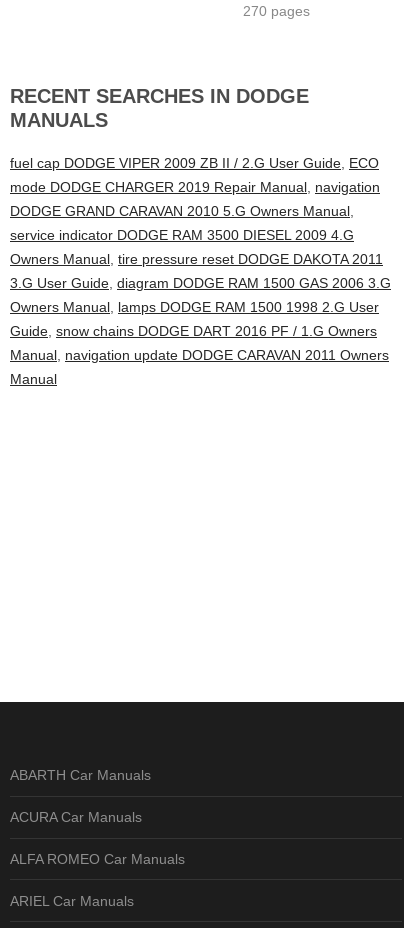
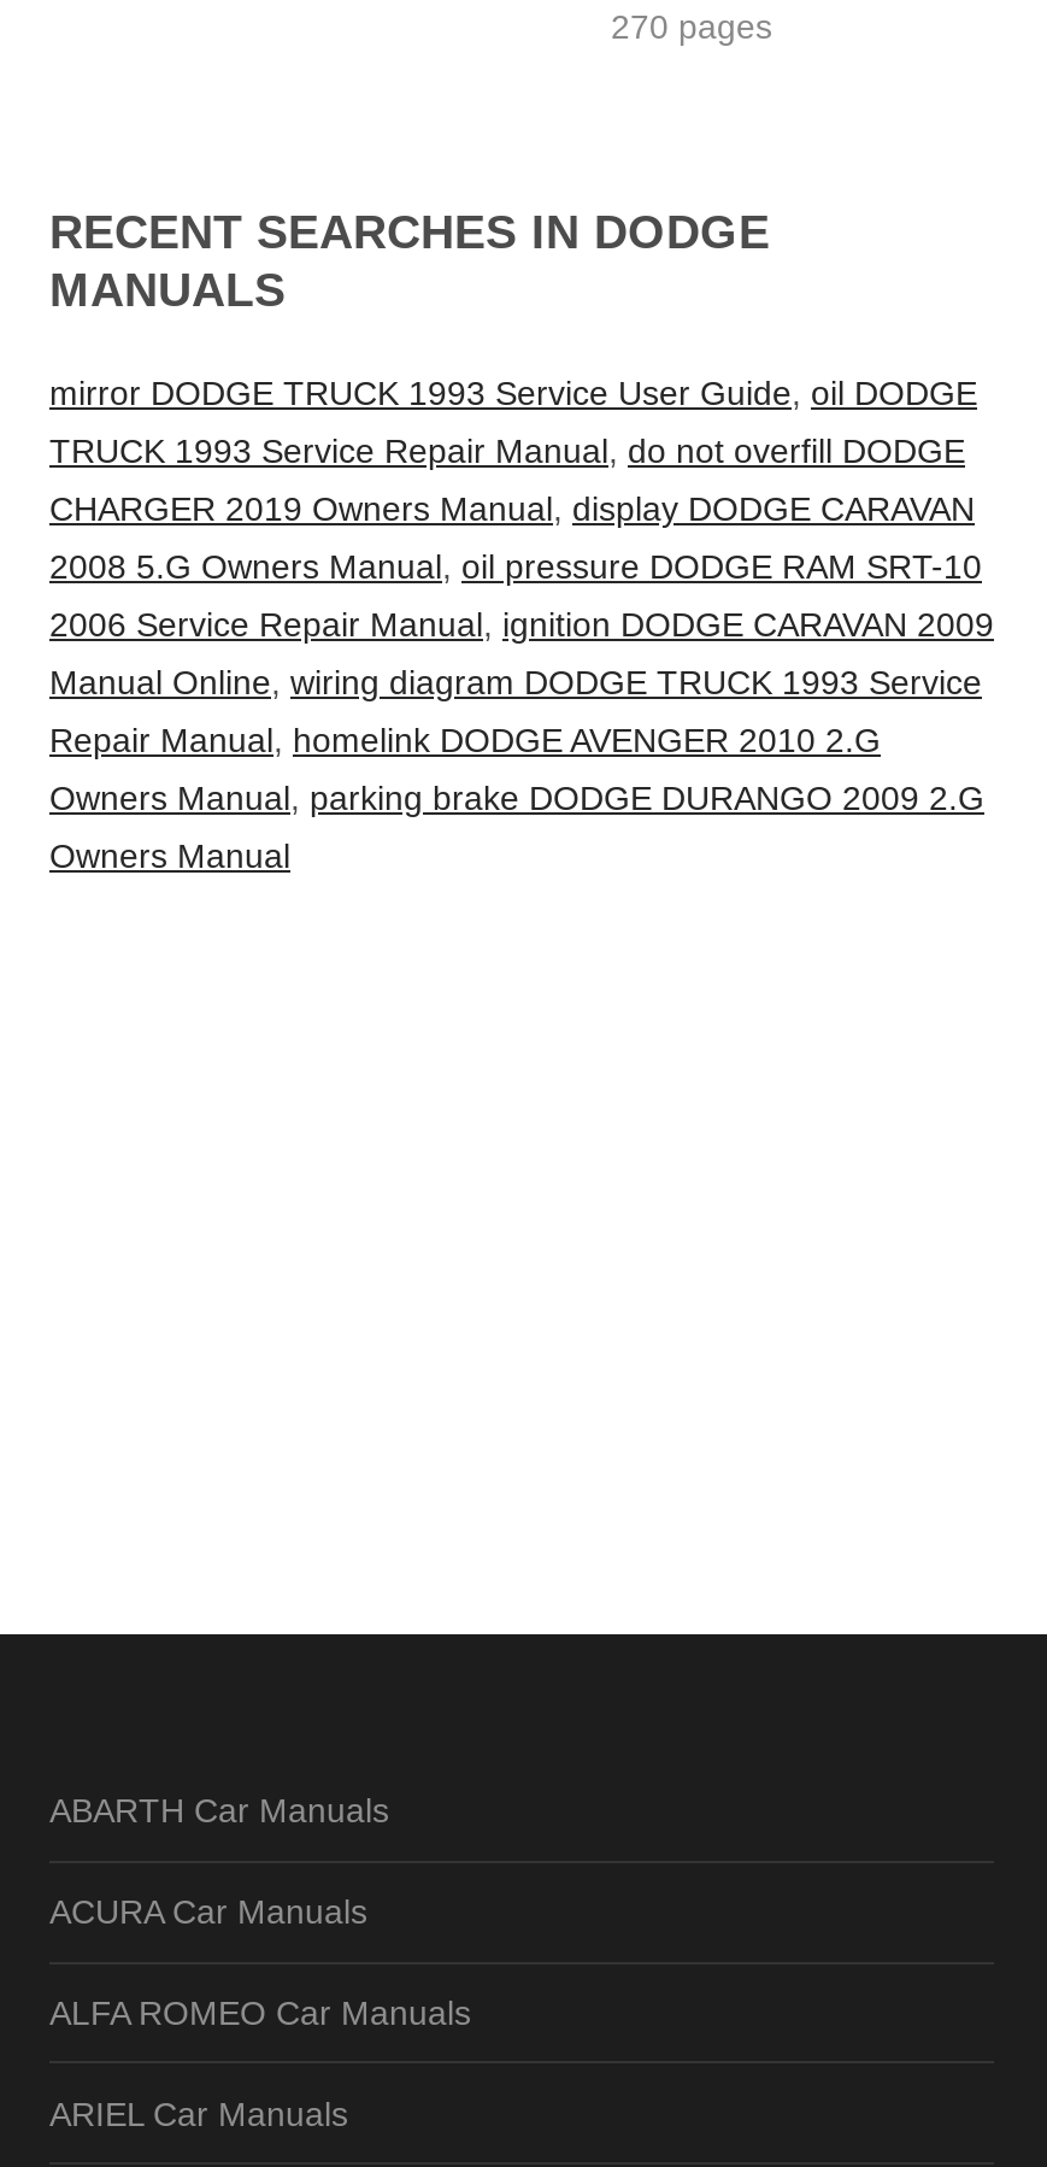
- fuel cap DODGE VIPER 2009 ZB II / 2.G User Guide, ECO
- mode DODGE CHARGER 2019 Repair Manual, navigation
- DODGE GRAND CARAVAN 2010 5.G Owners Manual,
- service indicator DODGE RAM 3500 DIESEL 2009 4.G
- Owners Manual, tire pressure reset DODGE DAKOTA 2011
- 3.G User Guide, diagram DODGE RAM 1500 GAS 2006 3.G
- Owners Manual, lamps DODGE RAM 1500 1998 2.G User
- Guide, snow chains DODGE DART 2016 PF / 1.G Owners
- Manual, navigation update DODGE CARAVAN 2011 Owners
- Manual
+ mirror DODGE TRUCK 1993 Service User Guide, oil DODGE
+ TRUCK 1993 Service Repair Manual, do not overfill DODGE
+ CHARGER 2019 Owners Manual, display DODGE CARAVAN
+ 2008 5.G Owners Manual, oil pressure DODGE RAM SRT-10
+ 2006 Service Repair Manual, ignition DODGE CARAVAN 2009
+ Manual Online, wiring diagram DODGE TRUCK 1993 Service
+ Repair Manual, homelink DODGE AVENGER 2010 2.G
+ Owners Manual, parking brake DODGE DURANGO 2009 2.G
+ Owners Manual
